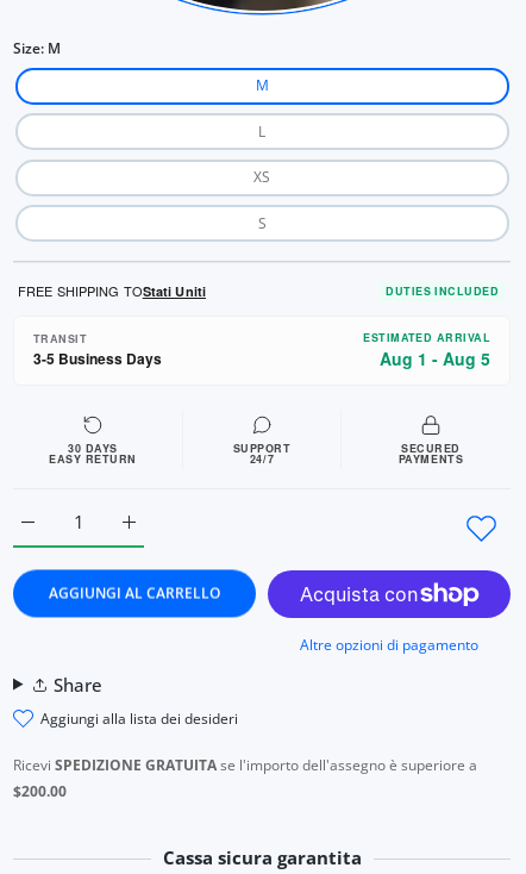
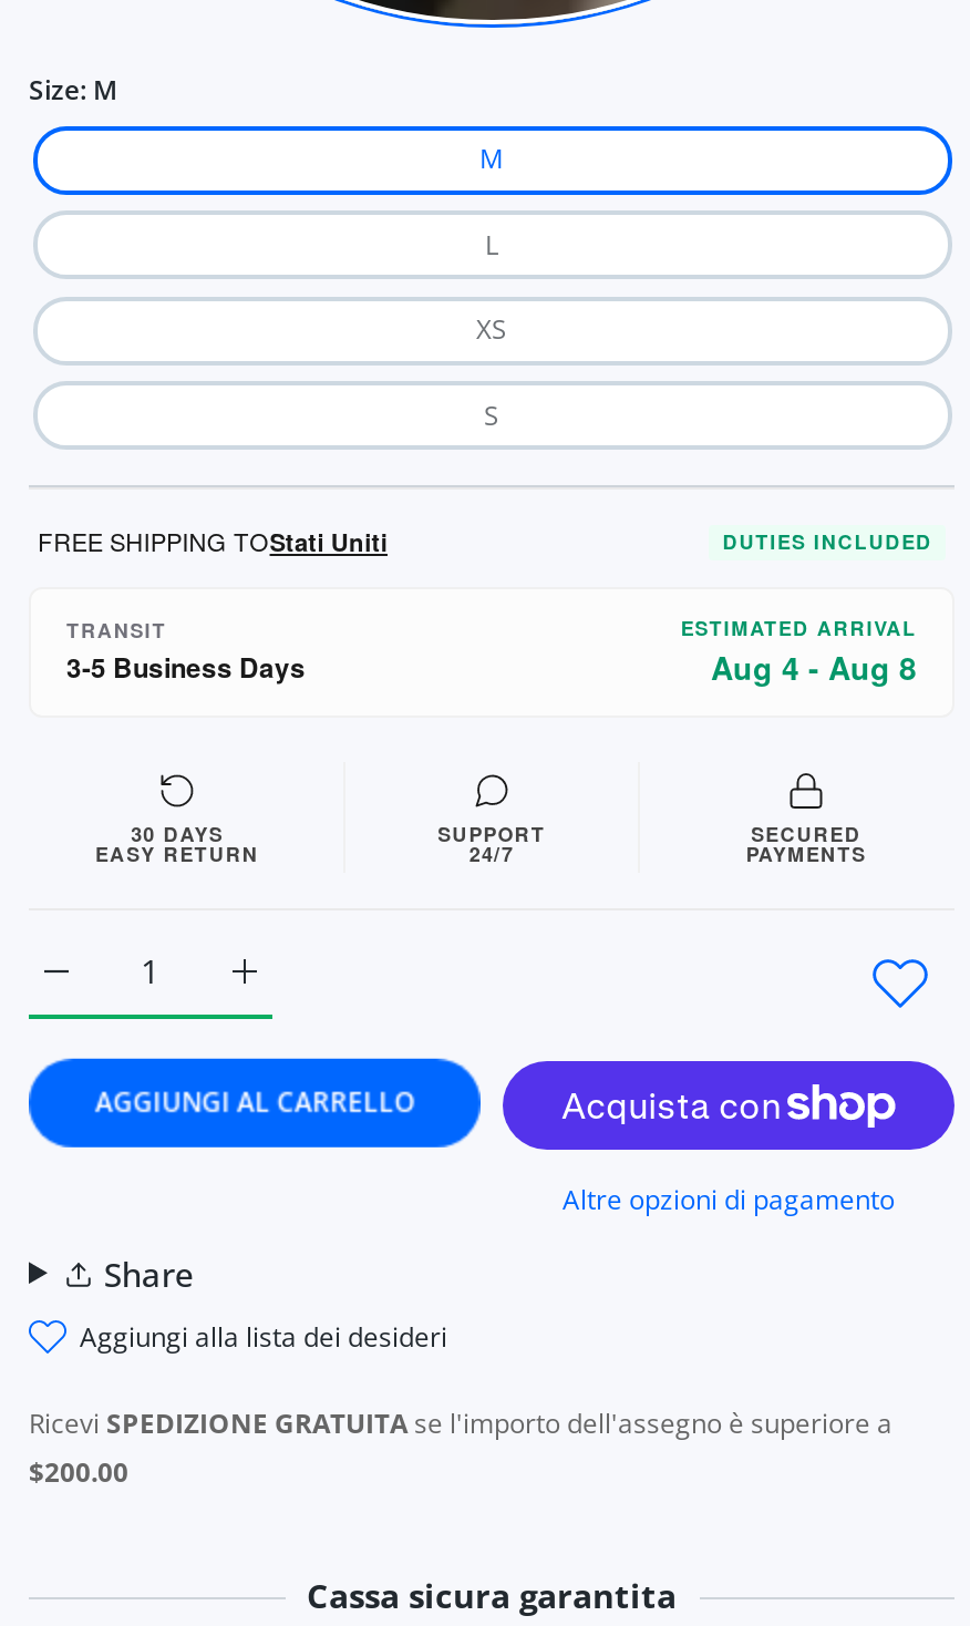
- Aug 1 - Aug 5
+ Aug 4 - Aug 8
